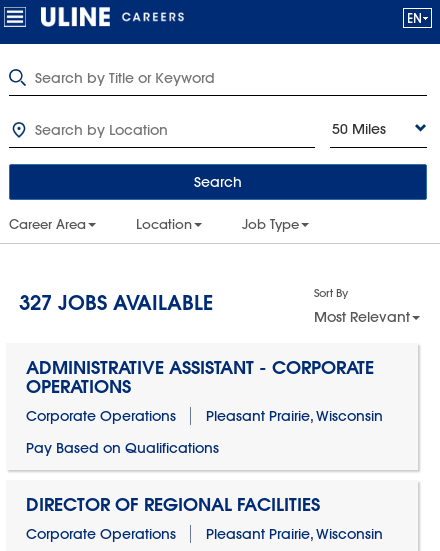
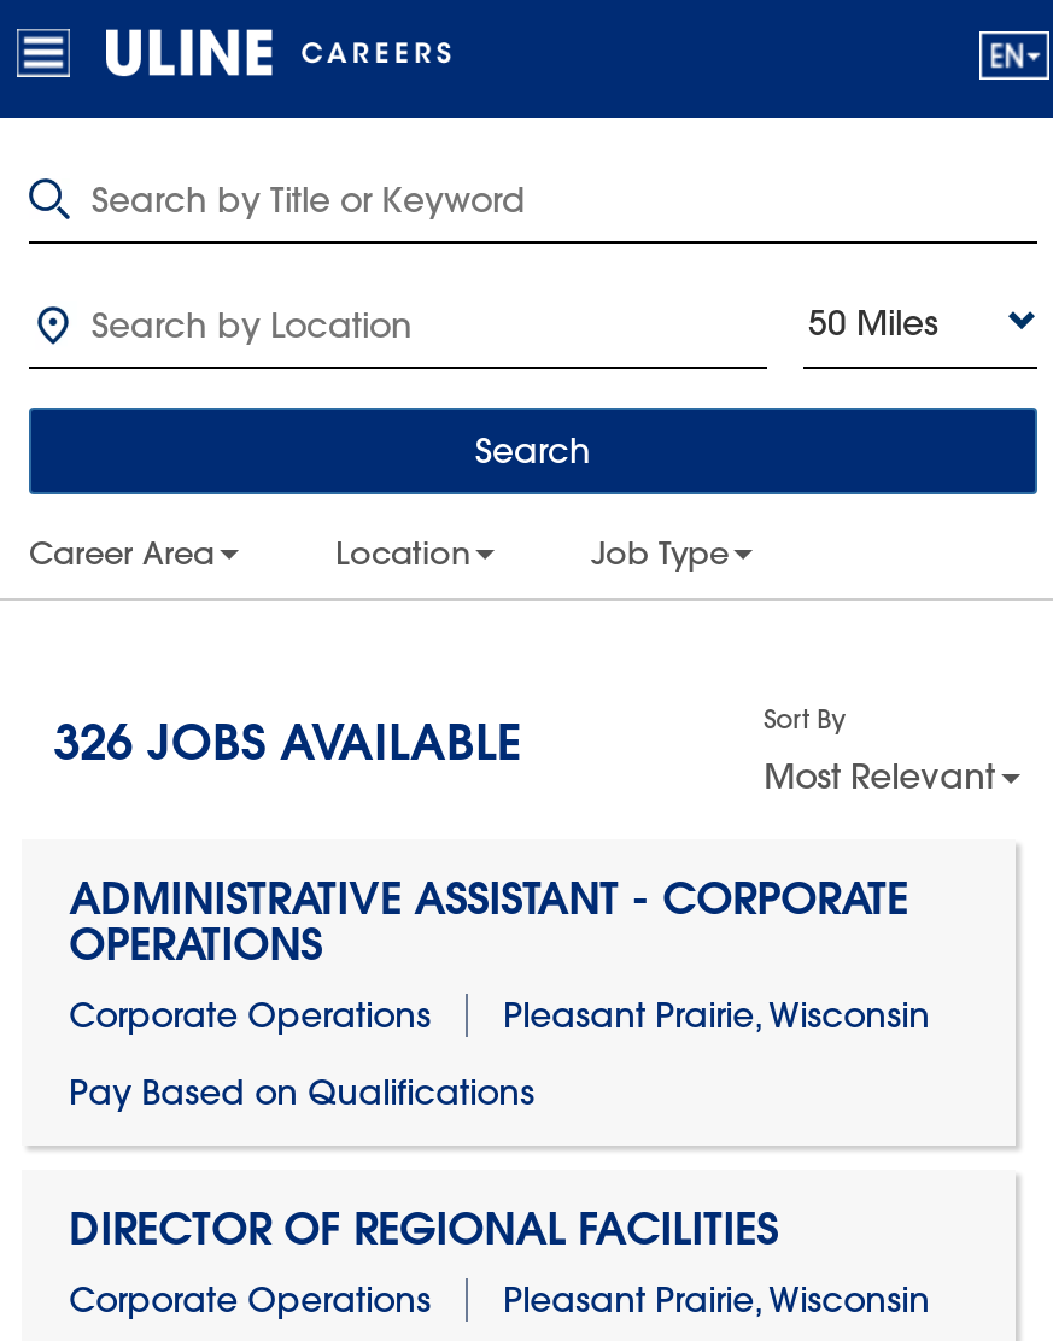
- 327 JOBS AVAILABLE
+ 326 JOBS AVAILABLE
